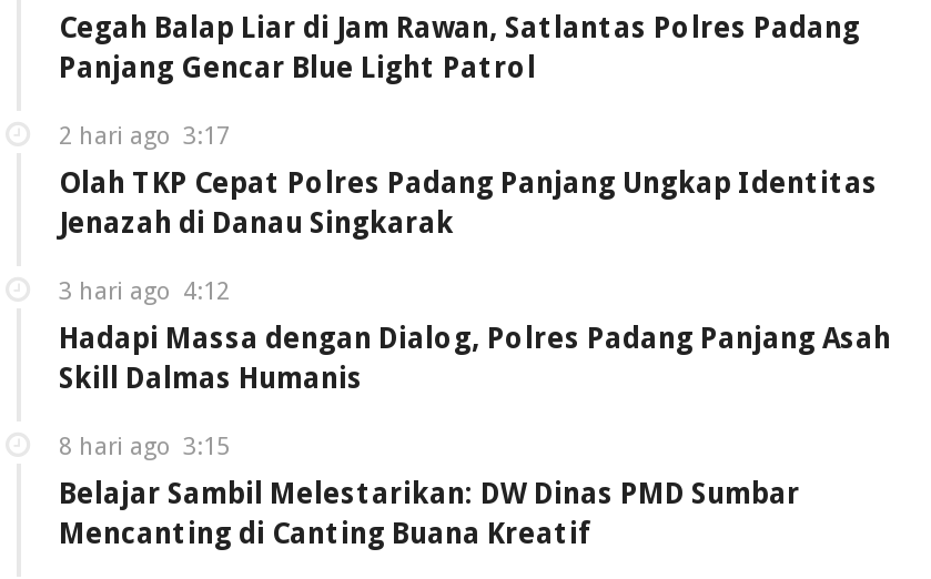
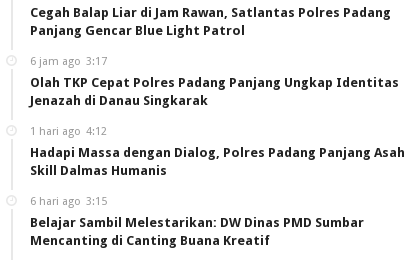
- 2 hari ago 3:17
+ 6 jam ago 3:17

- 3 hari ago 4:12
+ 1 hari ago 4:12

- 8 hari ago 3:15
+ 6 hari ago 3:15
